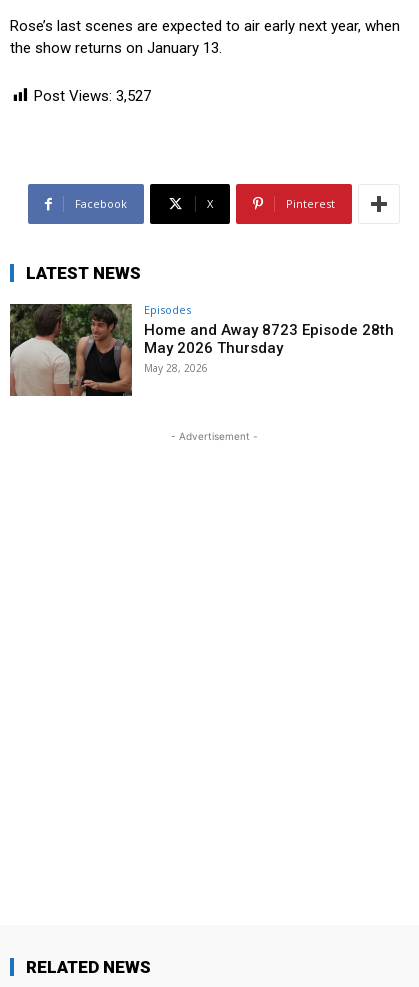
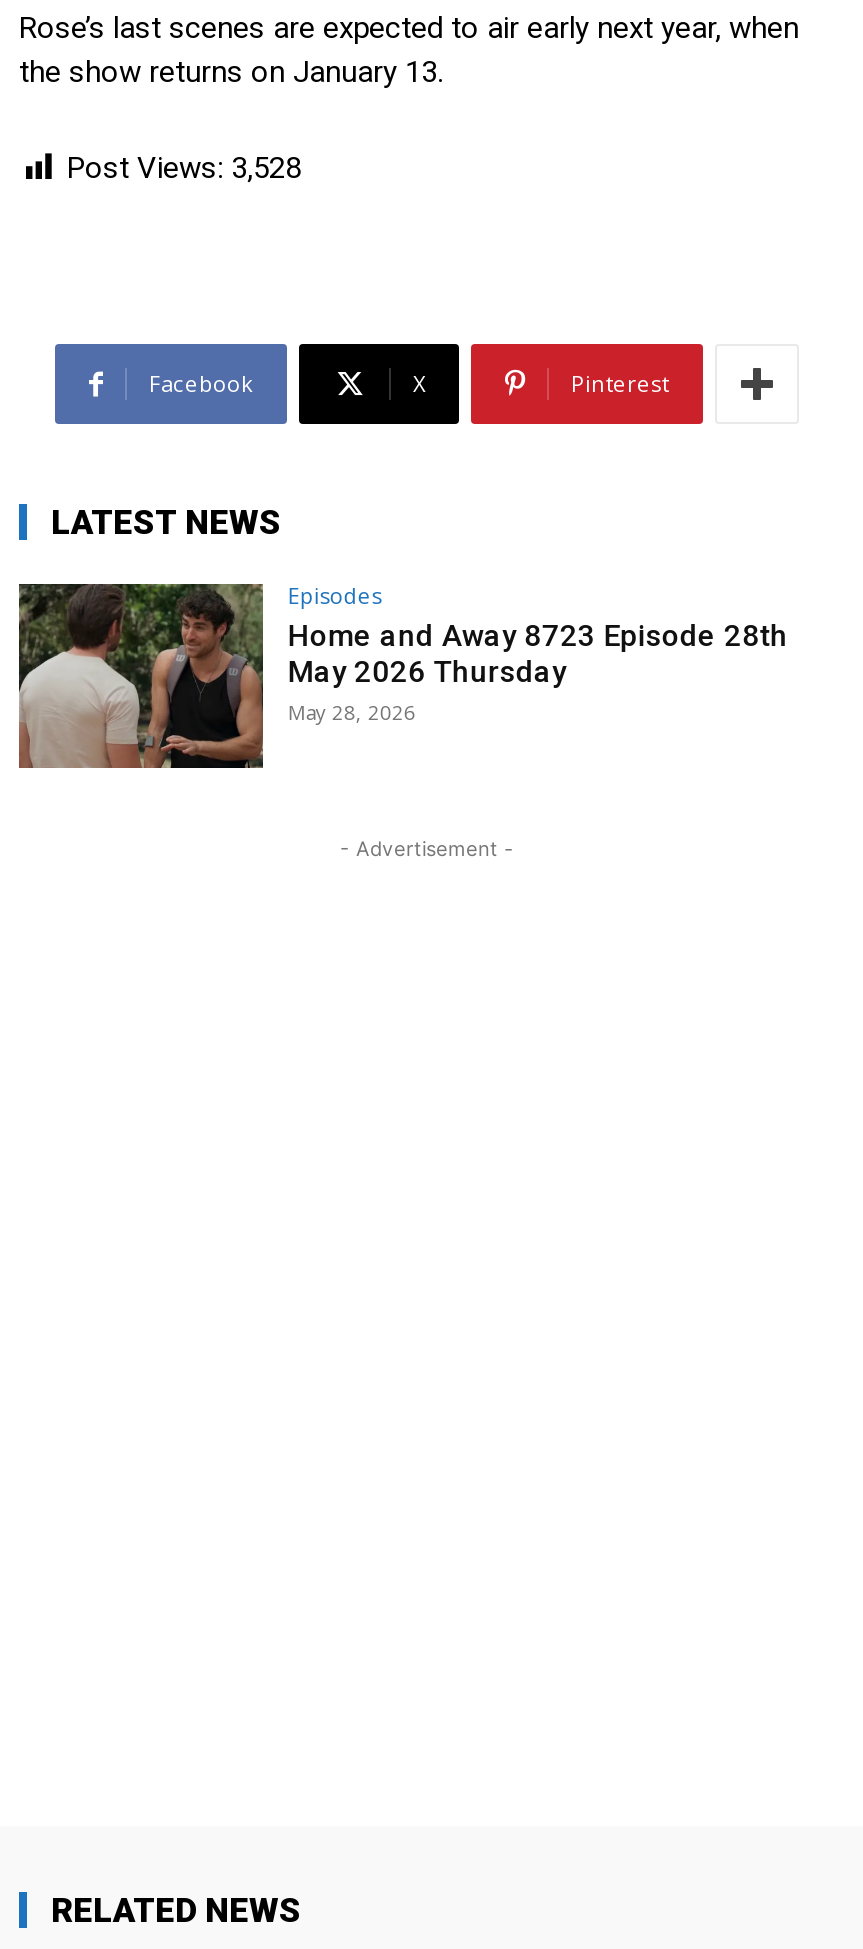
- Post Views: 3,527
+ Post Views: 3,528
